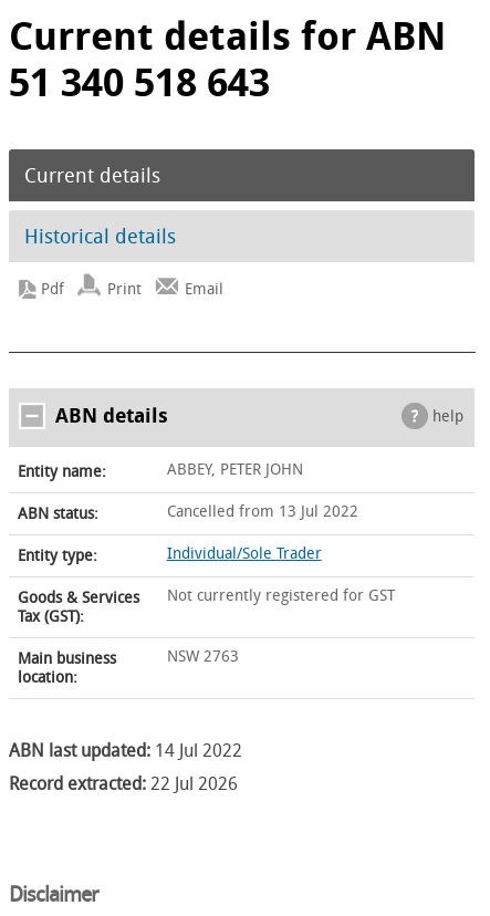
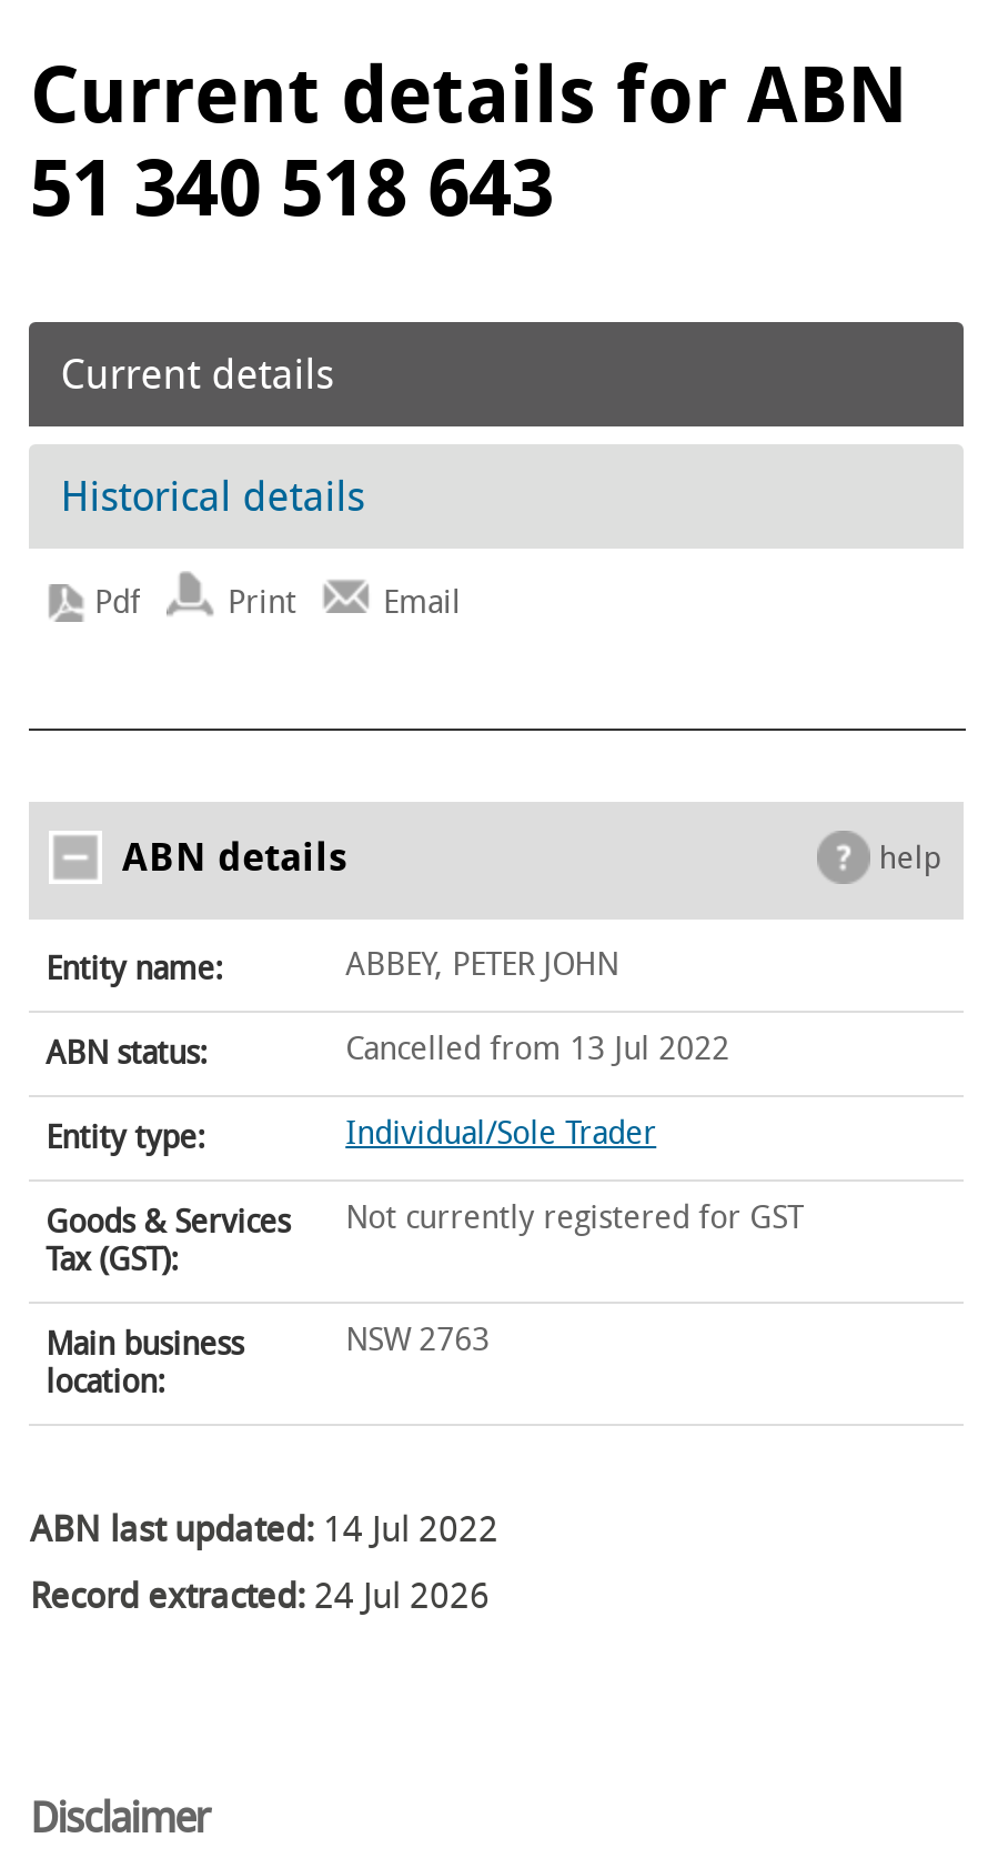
- Record extracted: 22 Jul 2026
+ Record extracted: 24 Jul 2026
